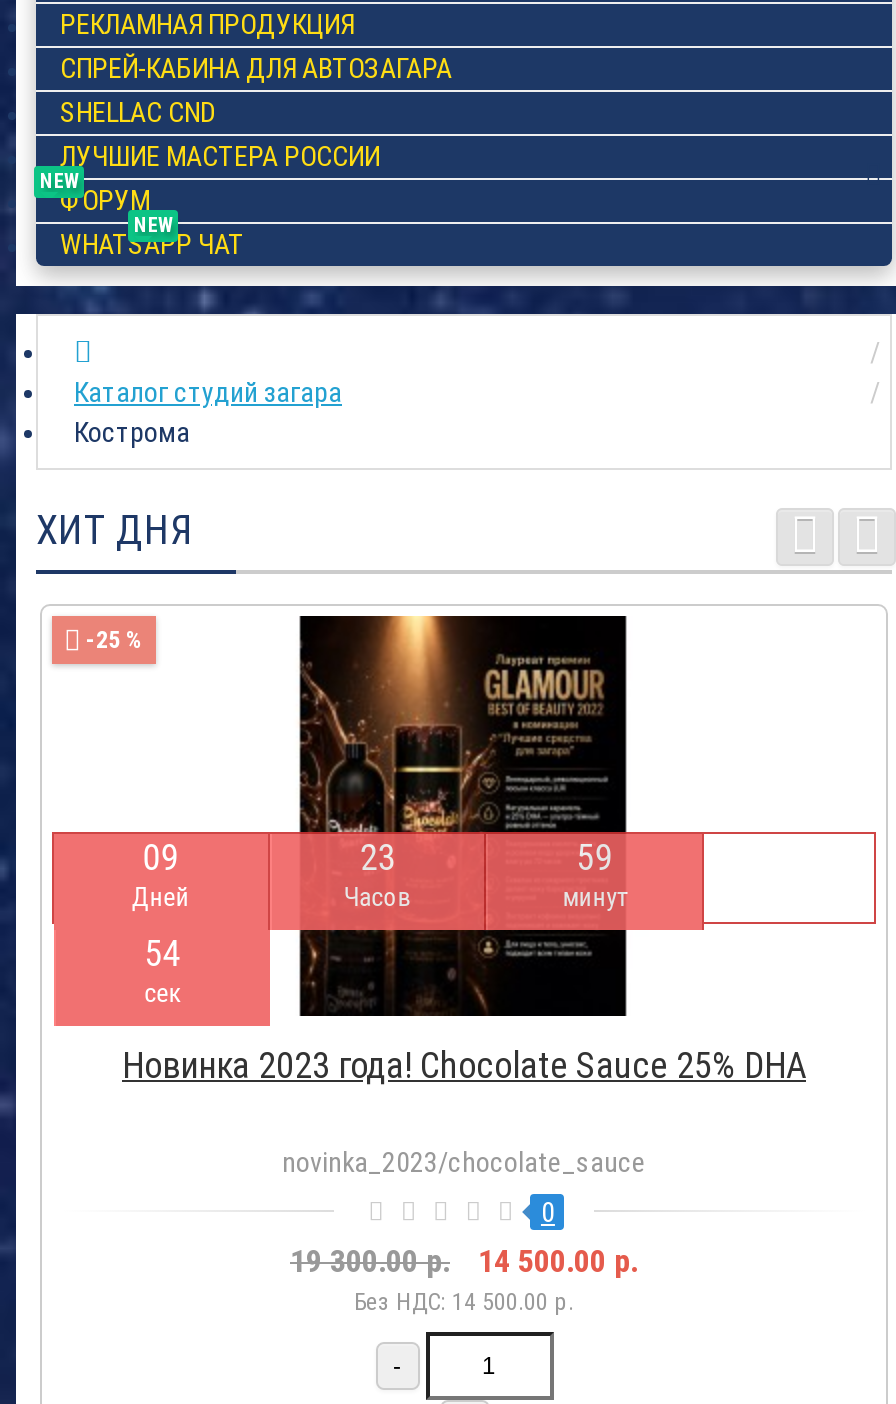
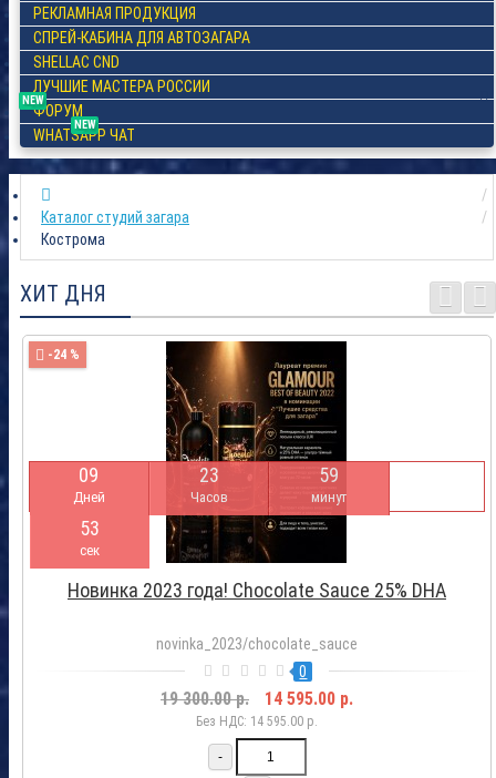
- -25 %
+ -24 %

- 14 500.00 р.
+ 14 595.00 р.

- Без НДС: 14 500.00 р.
+ Без НДС: 14 595.00 р.
